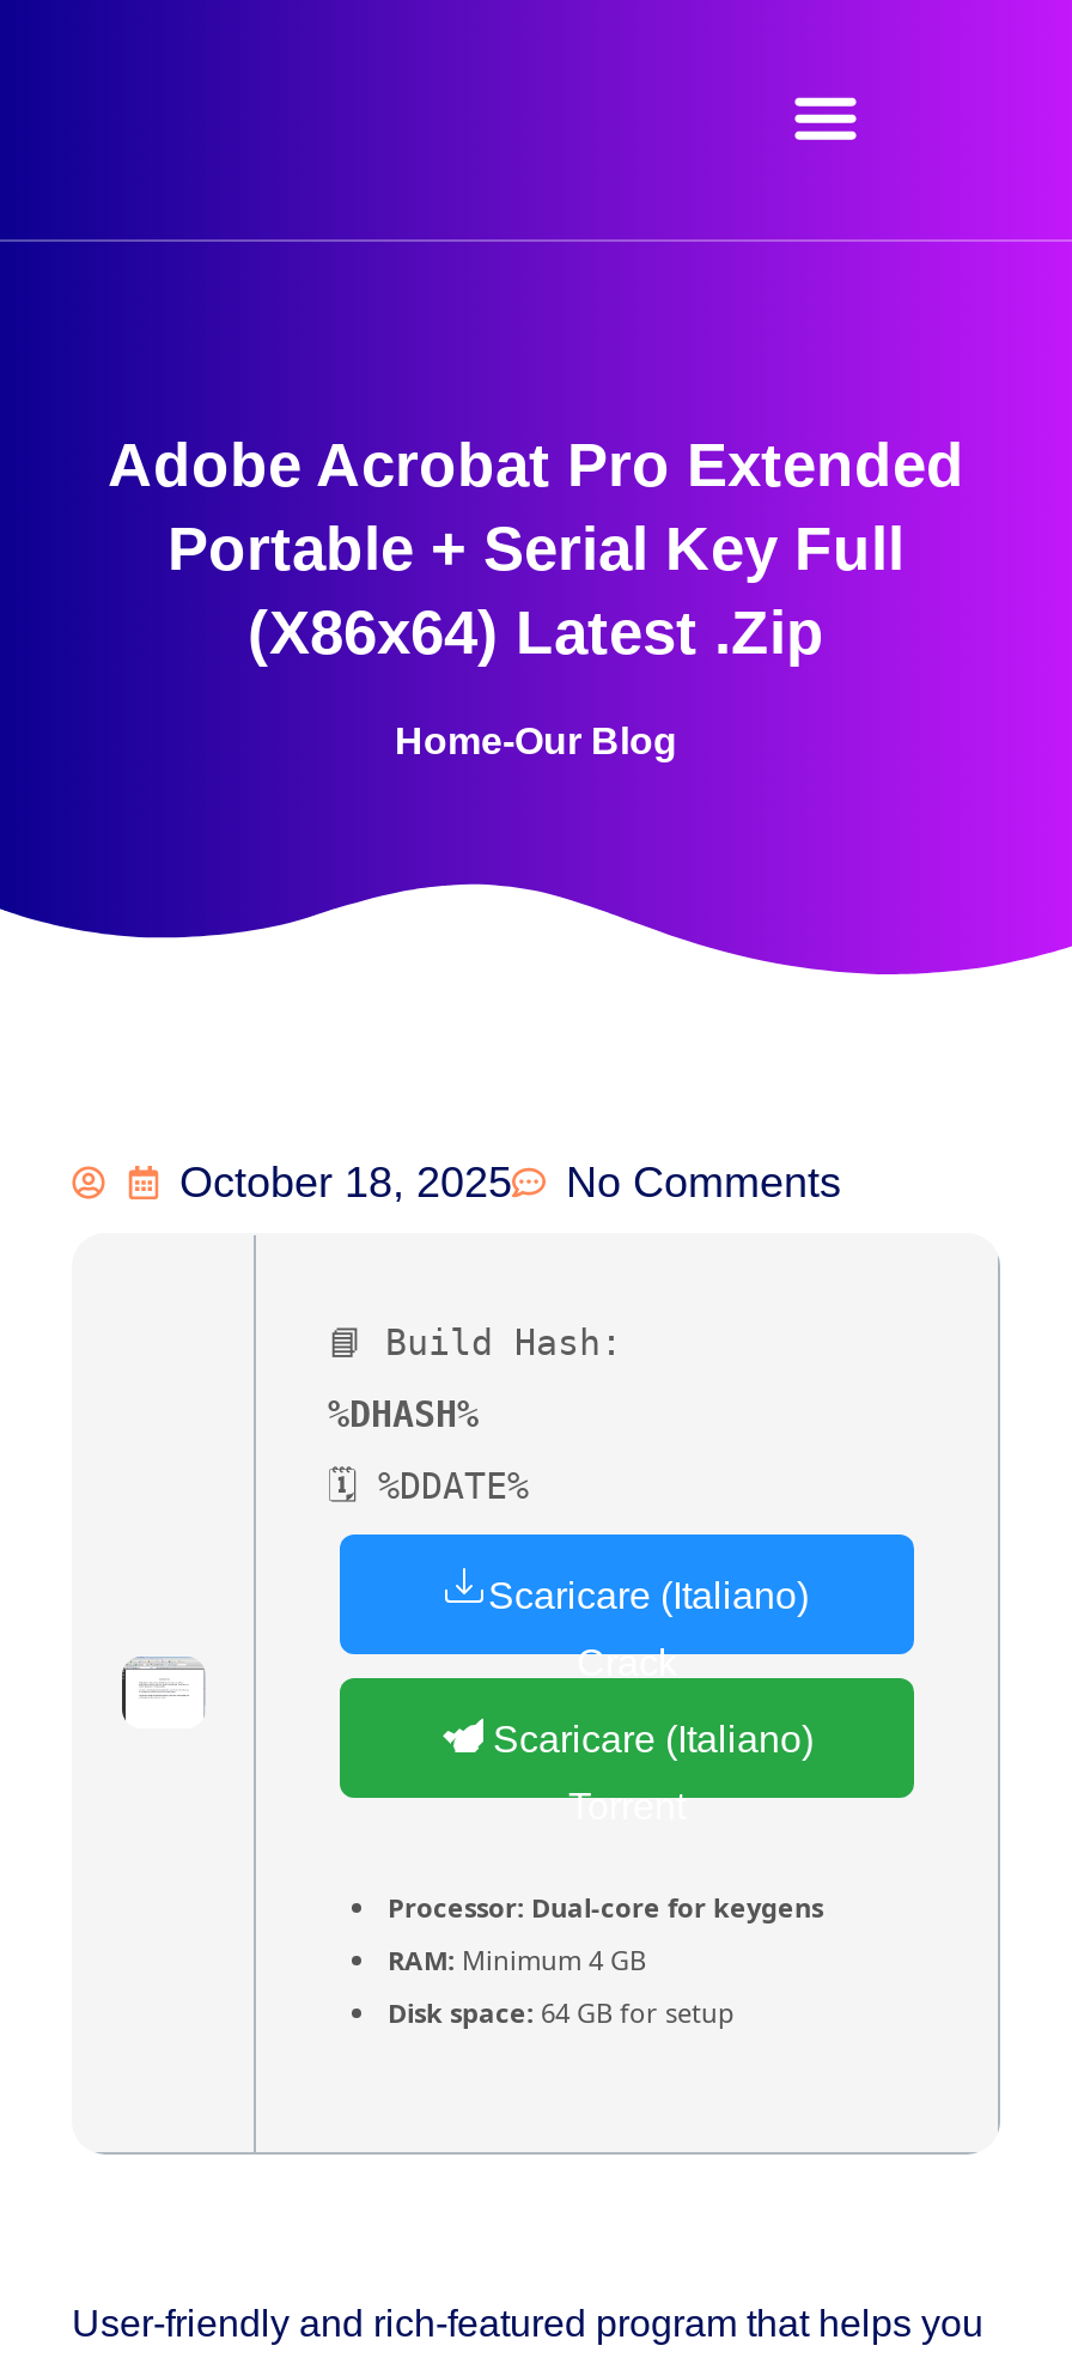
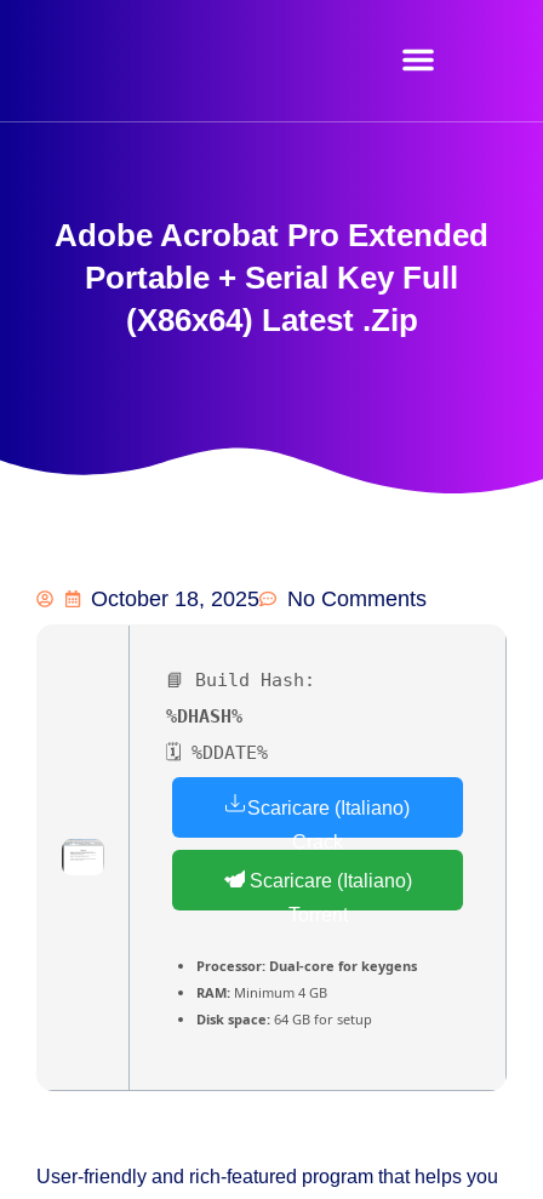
- Home-Our Blog
